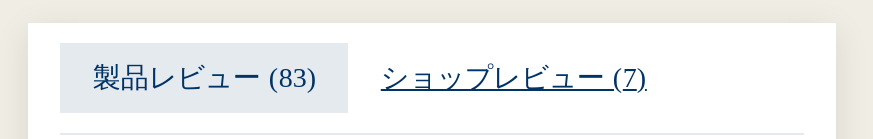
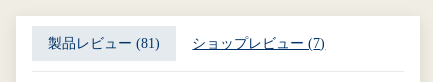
- 製品レビュー (83)
+ 製品レビュー (81)
